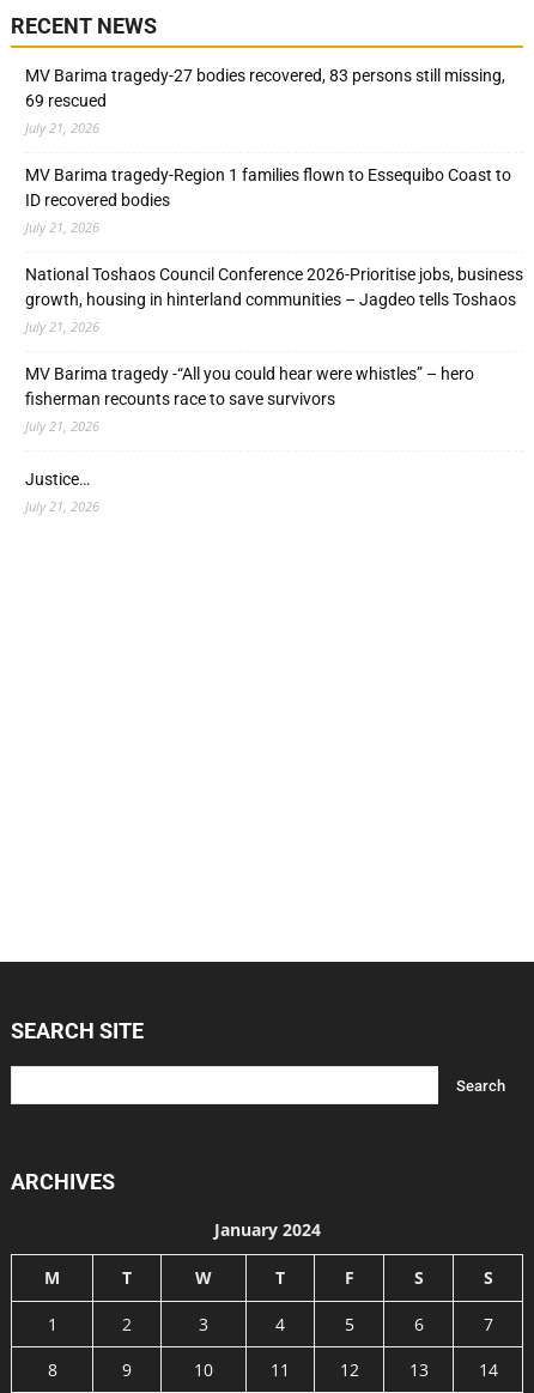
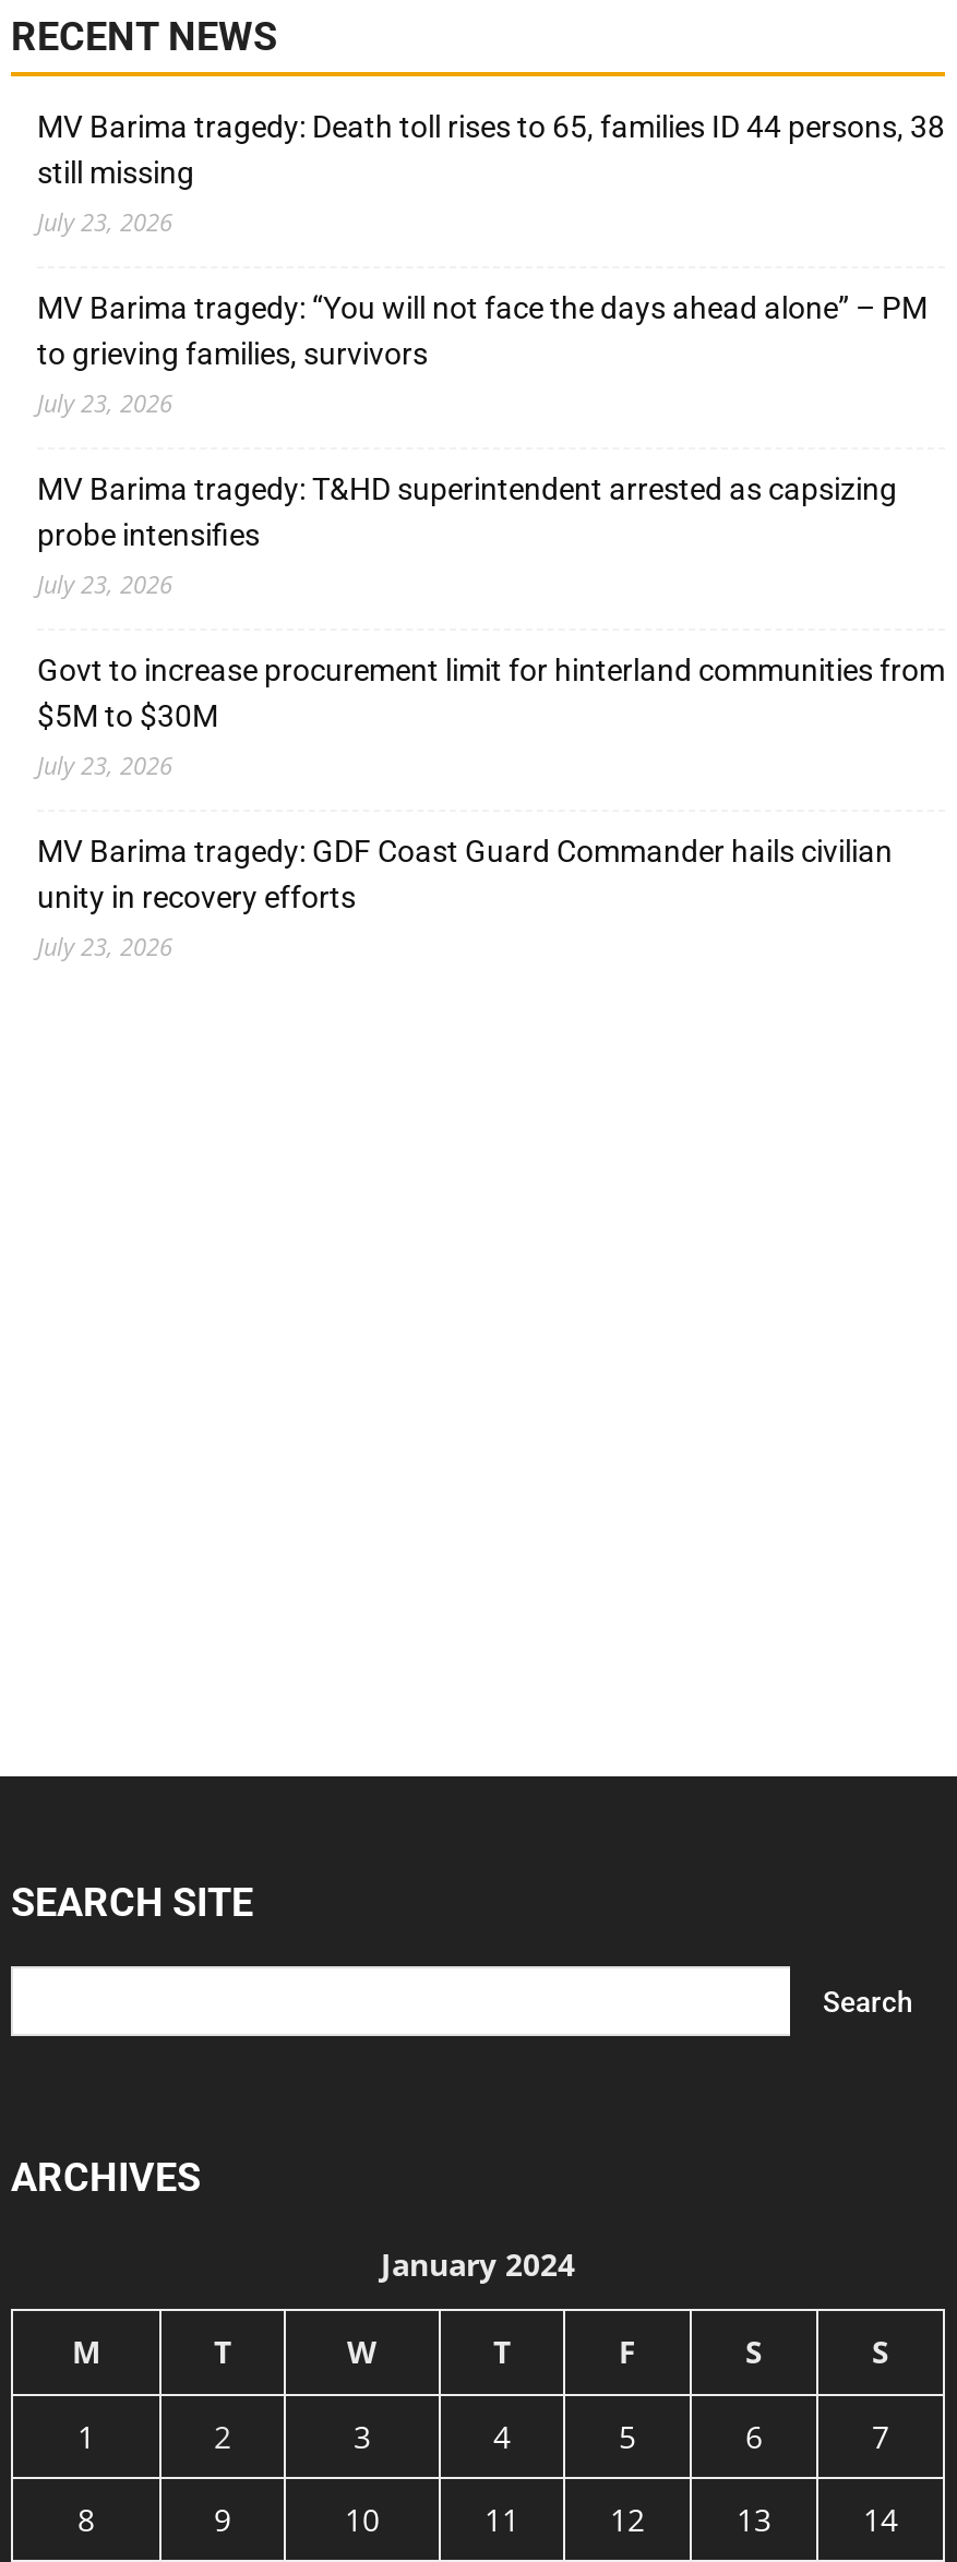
- MV Barima tragedy-27 bodies recovered, 83 persons still missing,
- 69 rescued
- July 21, 2026
+ MV Barima tragedy: Death toll rises to 65, families ID 44 persons, 38
+ still missing
+ July 23, 2026

- MV Barima tragedy-Region 1 families flown to Essequibo Coast to
- ID recovered bodies
- July 21, 2026
+ MV Barima tragedy: “You will not face the days ahead alone” – PM
+ to grieving families, survivors
+ July 23, 2026

- National Toshaos Council Conference 2026-Prioritise jobs, business
- growth, housing in hinterland communities – Jagdeo tells Toshaos
- July 21, 2026
+ MV Barima tragedy: T&HD superintendent arrested as capsizing
+ probe intensifies
+ July 23, 2026

- MV Barima tragedy -“All you could hear were whistles” – hero
- fisherman recounts race to save survivors
- July 21, 2026
+ Govt to increase procurement limit for hinterland communities from
+ $5M to $30M
+ July 23, 2026

- Justice…
- July 21, 2026
+ MV Barima tragedy: GDF Coast Guard Commander hails civilian
+ unity in recovery efforts
+ July 23, 2026
